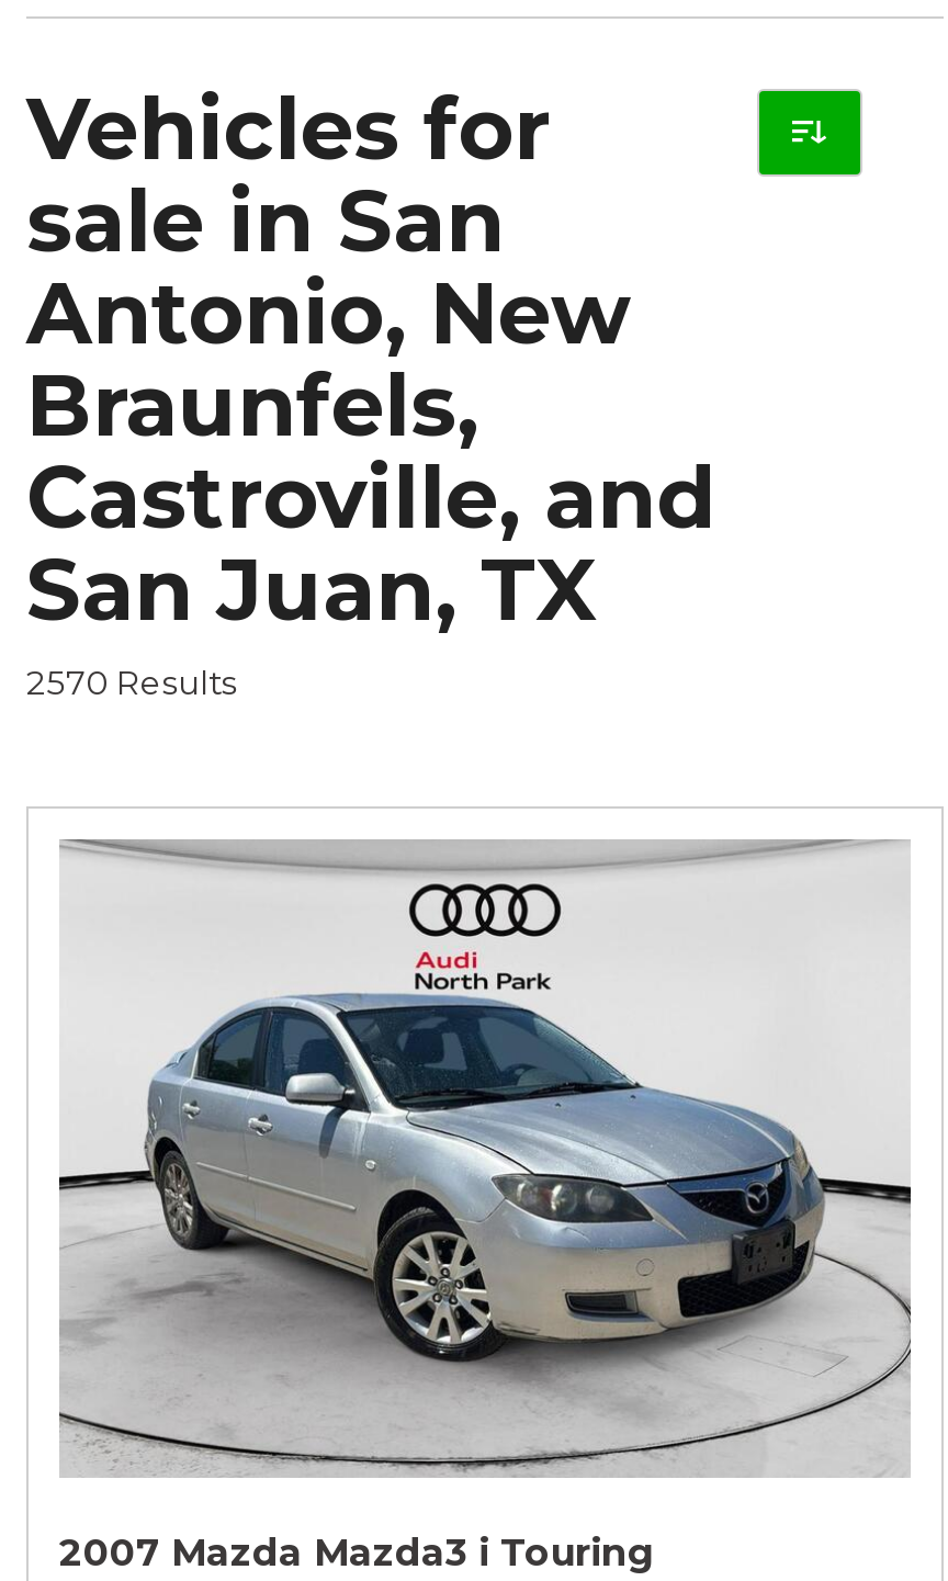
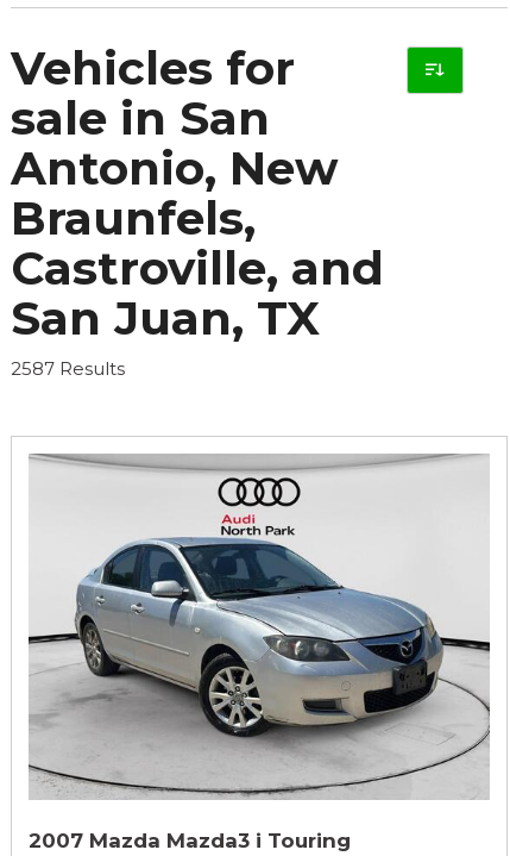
- 2570 Results
+ 2587 Results
